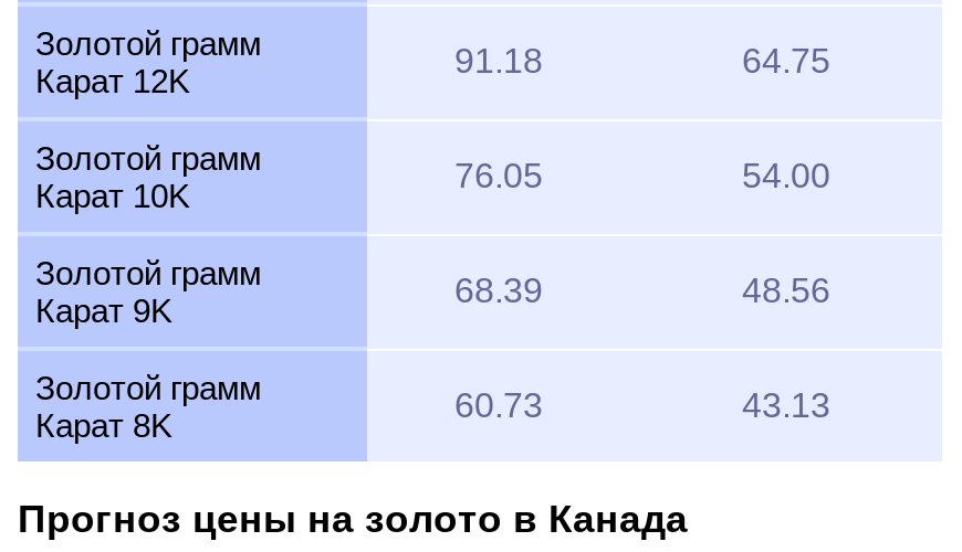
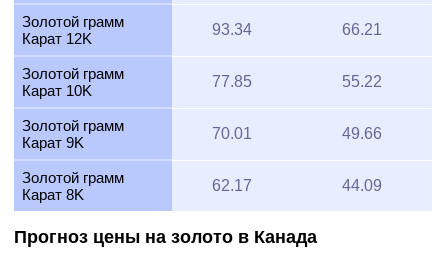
- 91.18
+ 93.34

- 64.75
+ 66.21

- 76.05
+ 77.85

- 54.00
+ 55.22

- 68.39
+ 70.01

- 48.56
+ 49.66

- 60.73
+ 62.17

- 43.13
+ 44.09
